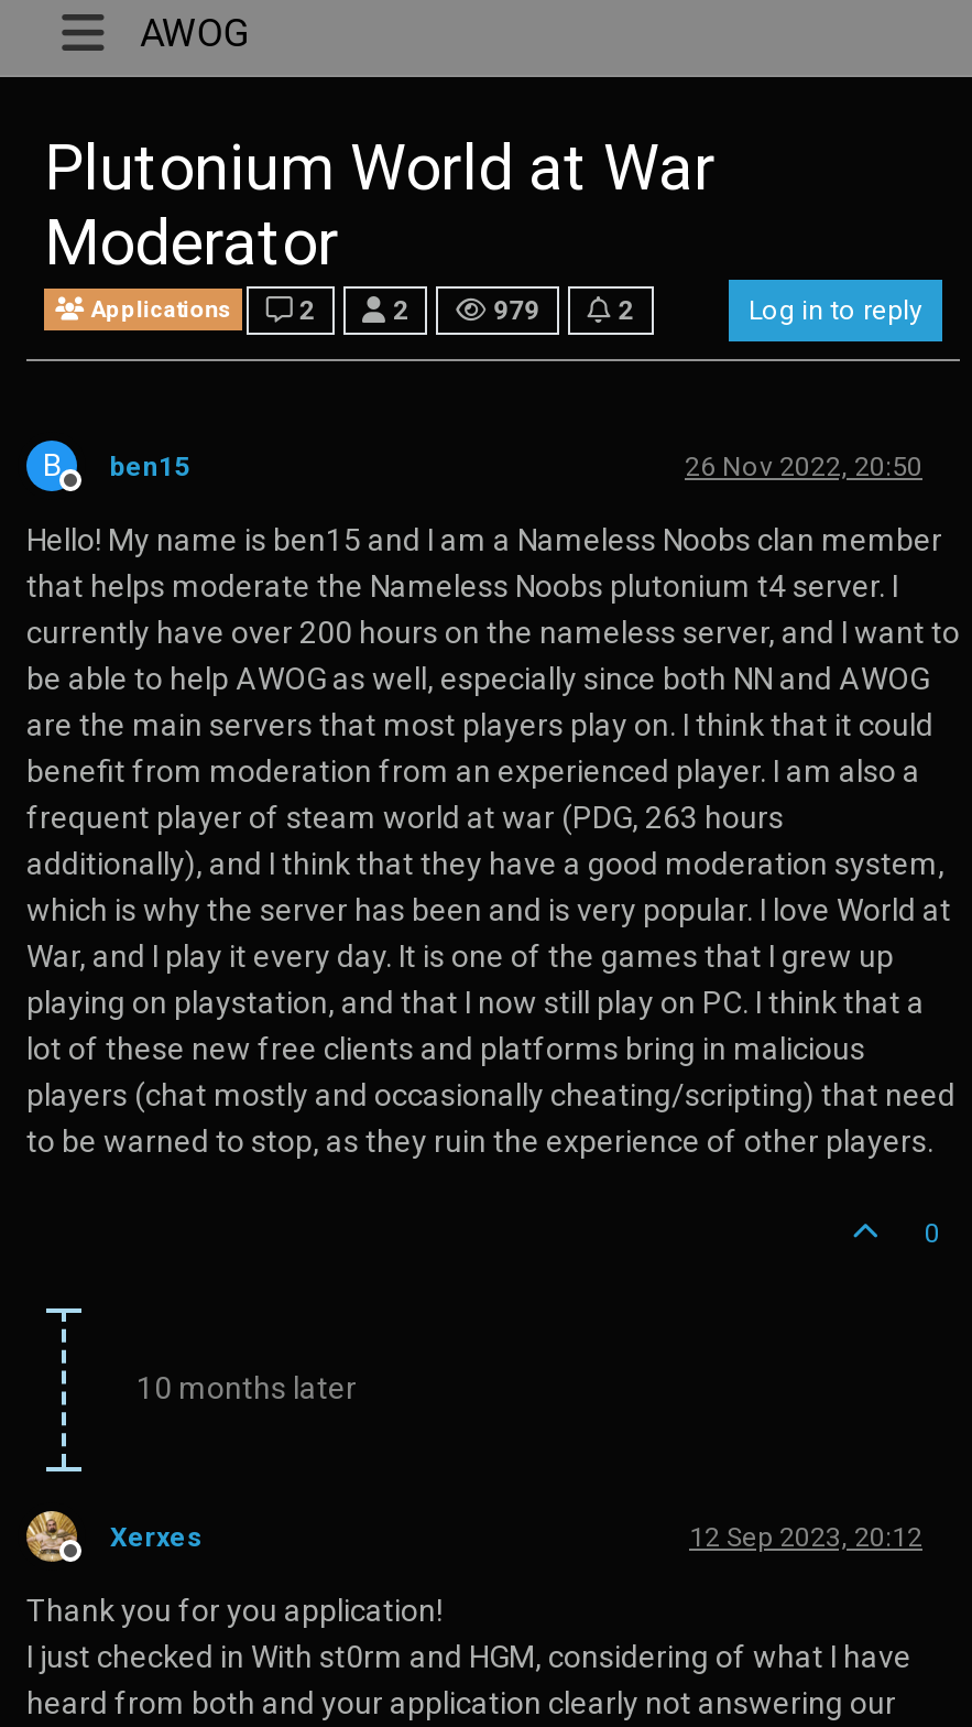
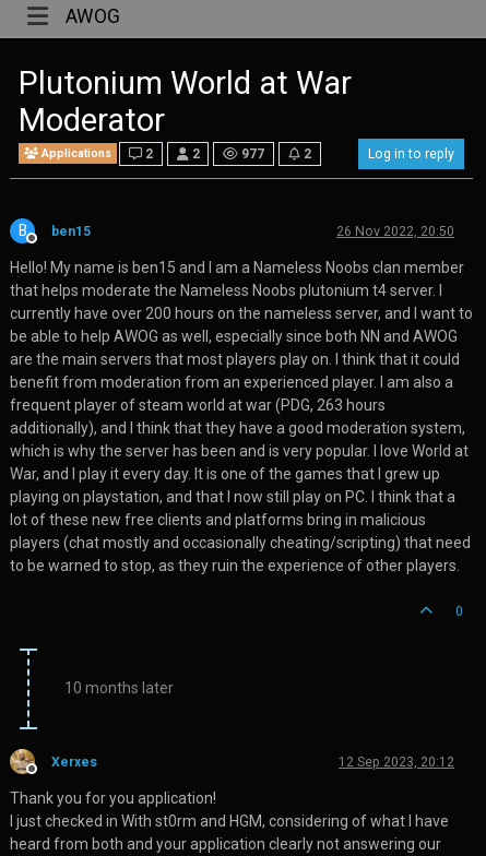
- 979
+ 977
